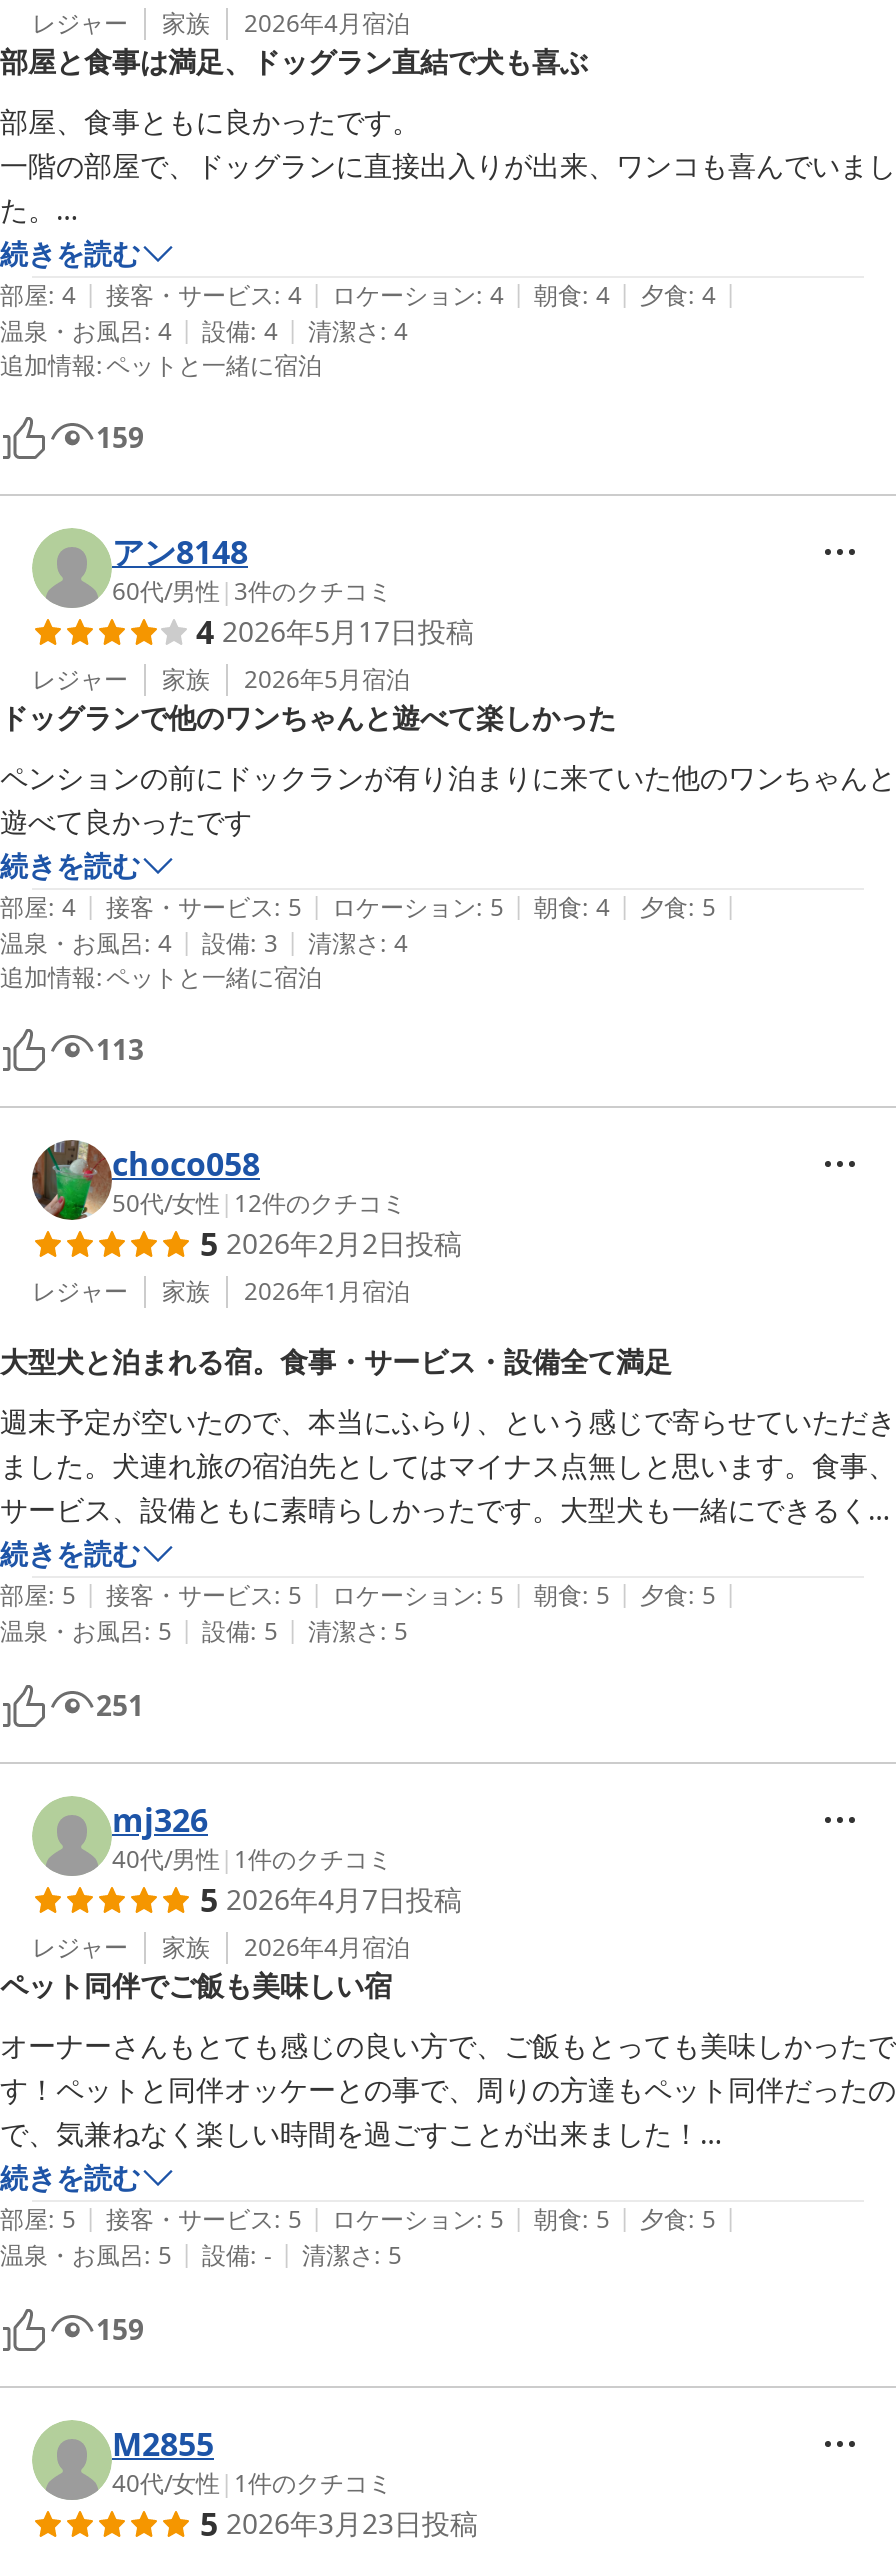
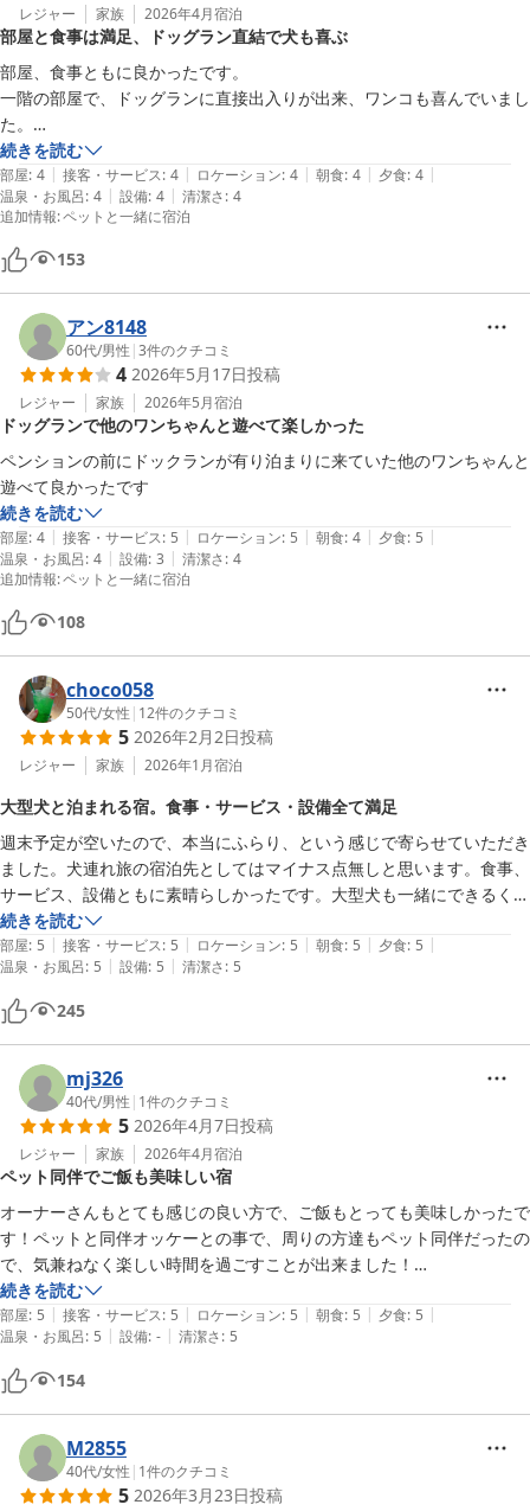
- 159
+ 153

- 113
+ 108

- 251
+ 245

- 159
+ 154
